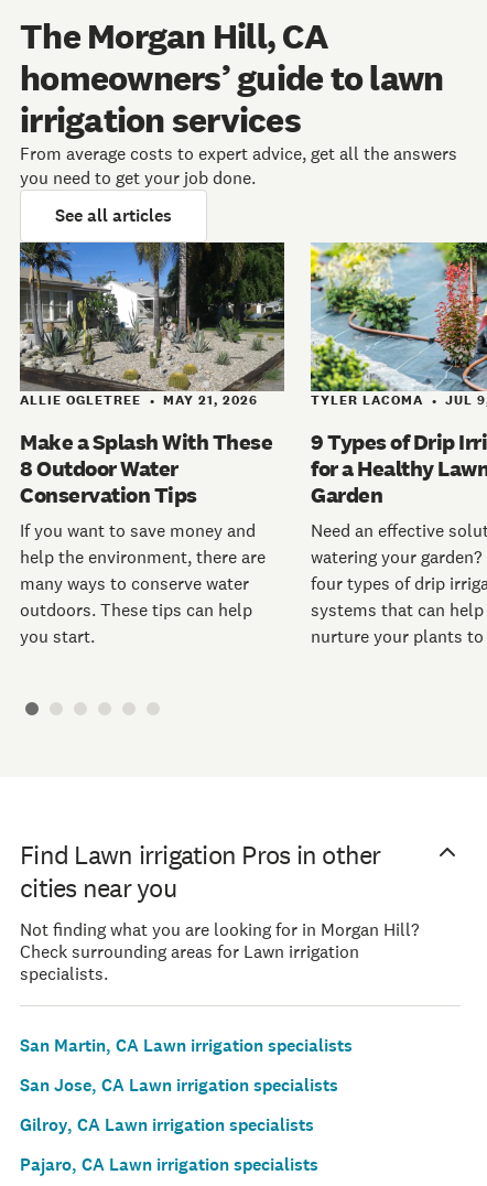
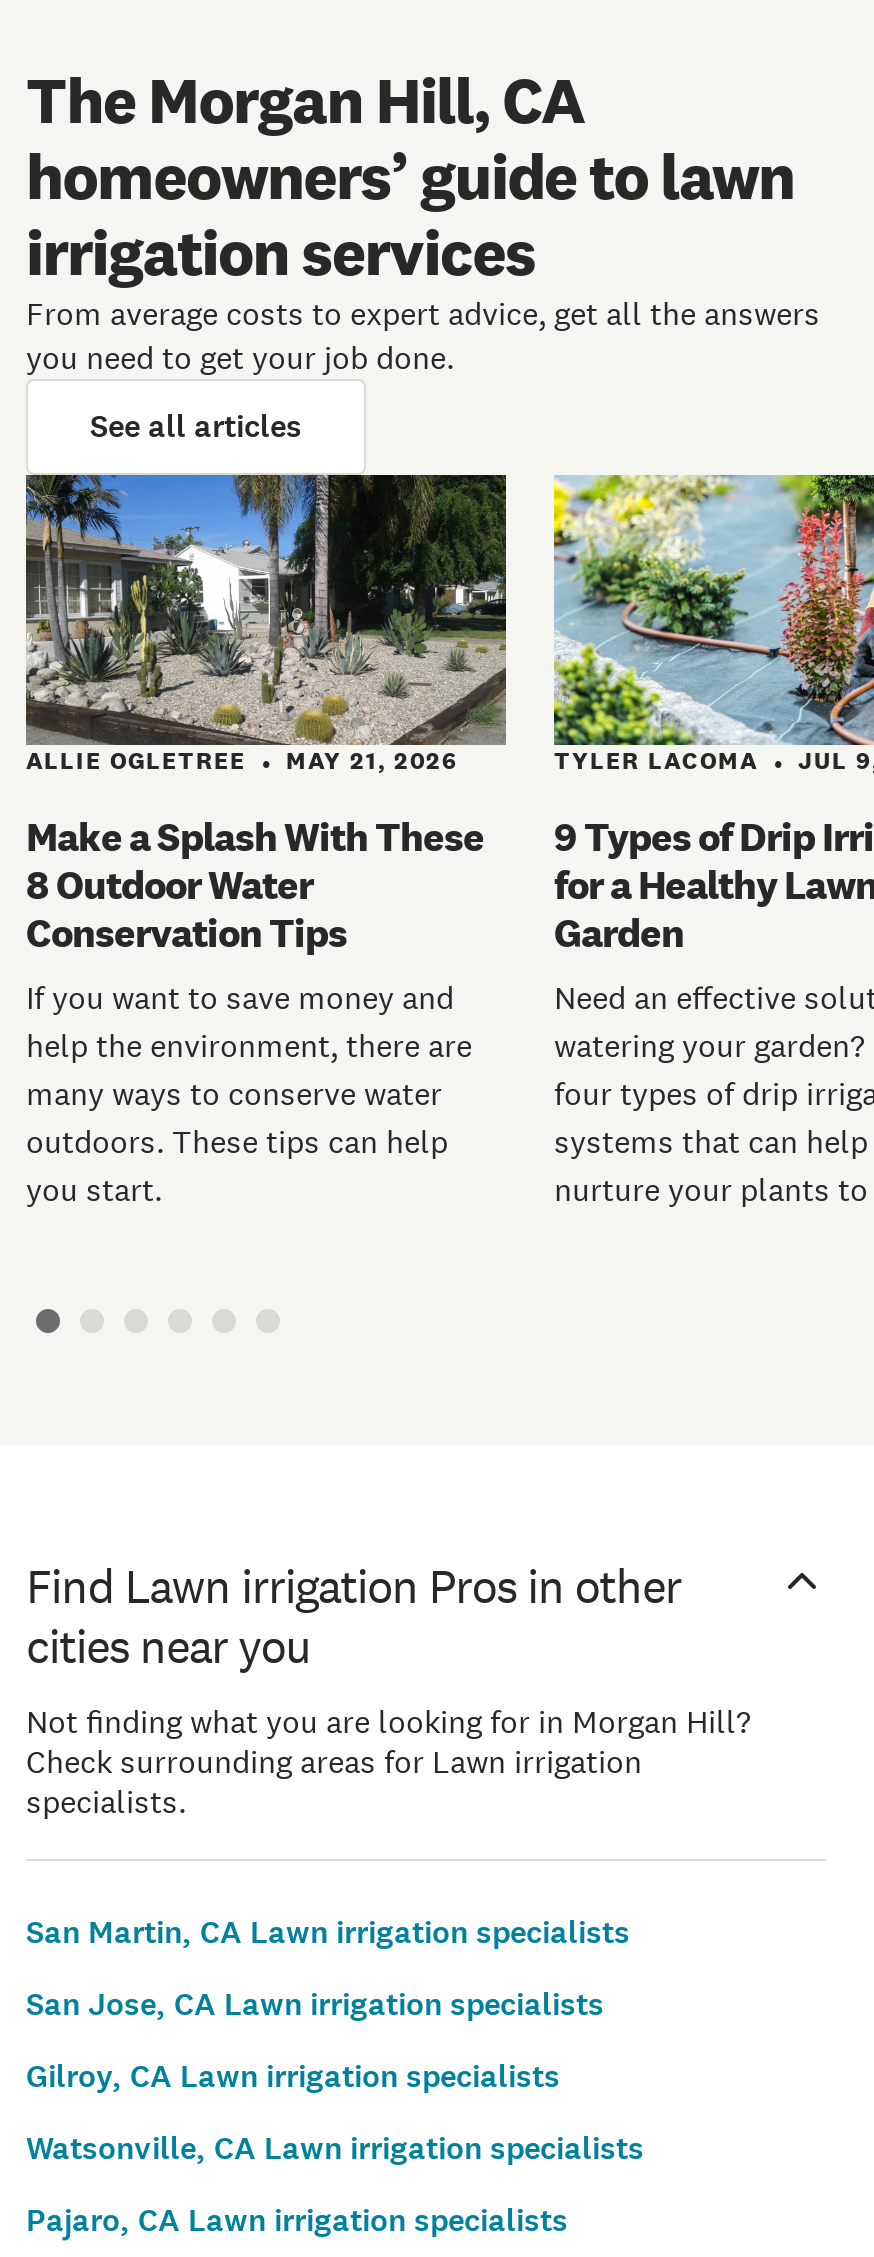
+ Watsonville, CA Lawn irrigation specialists
